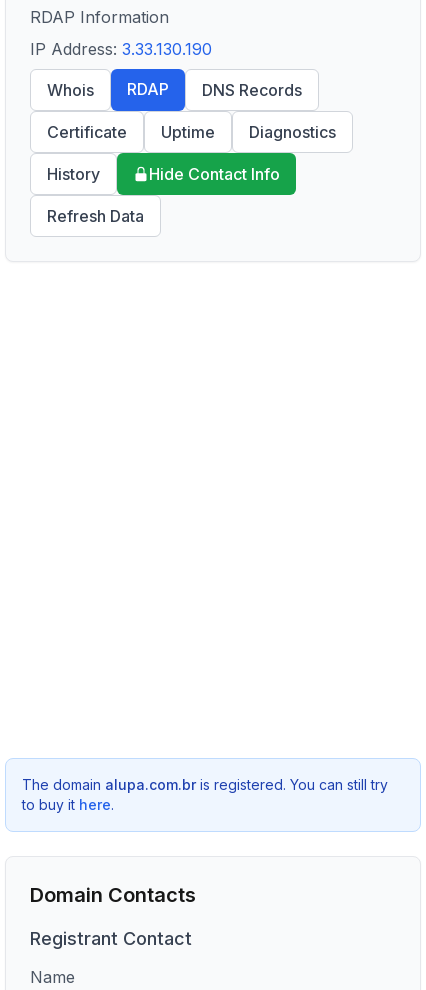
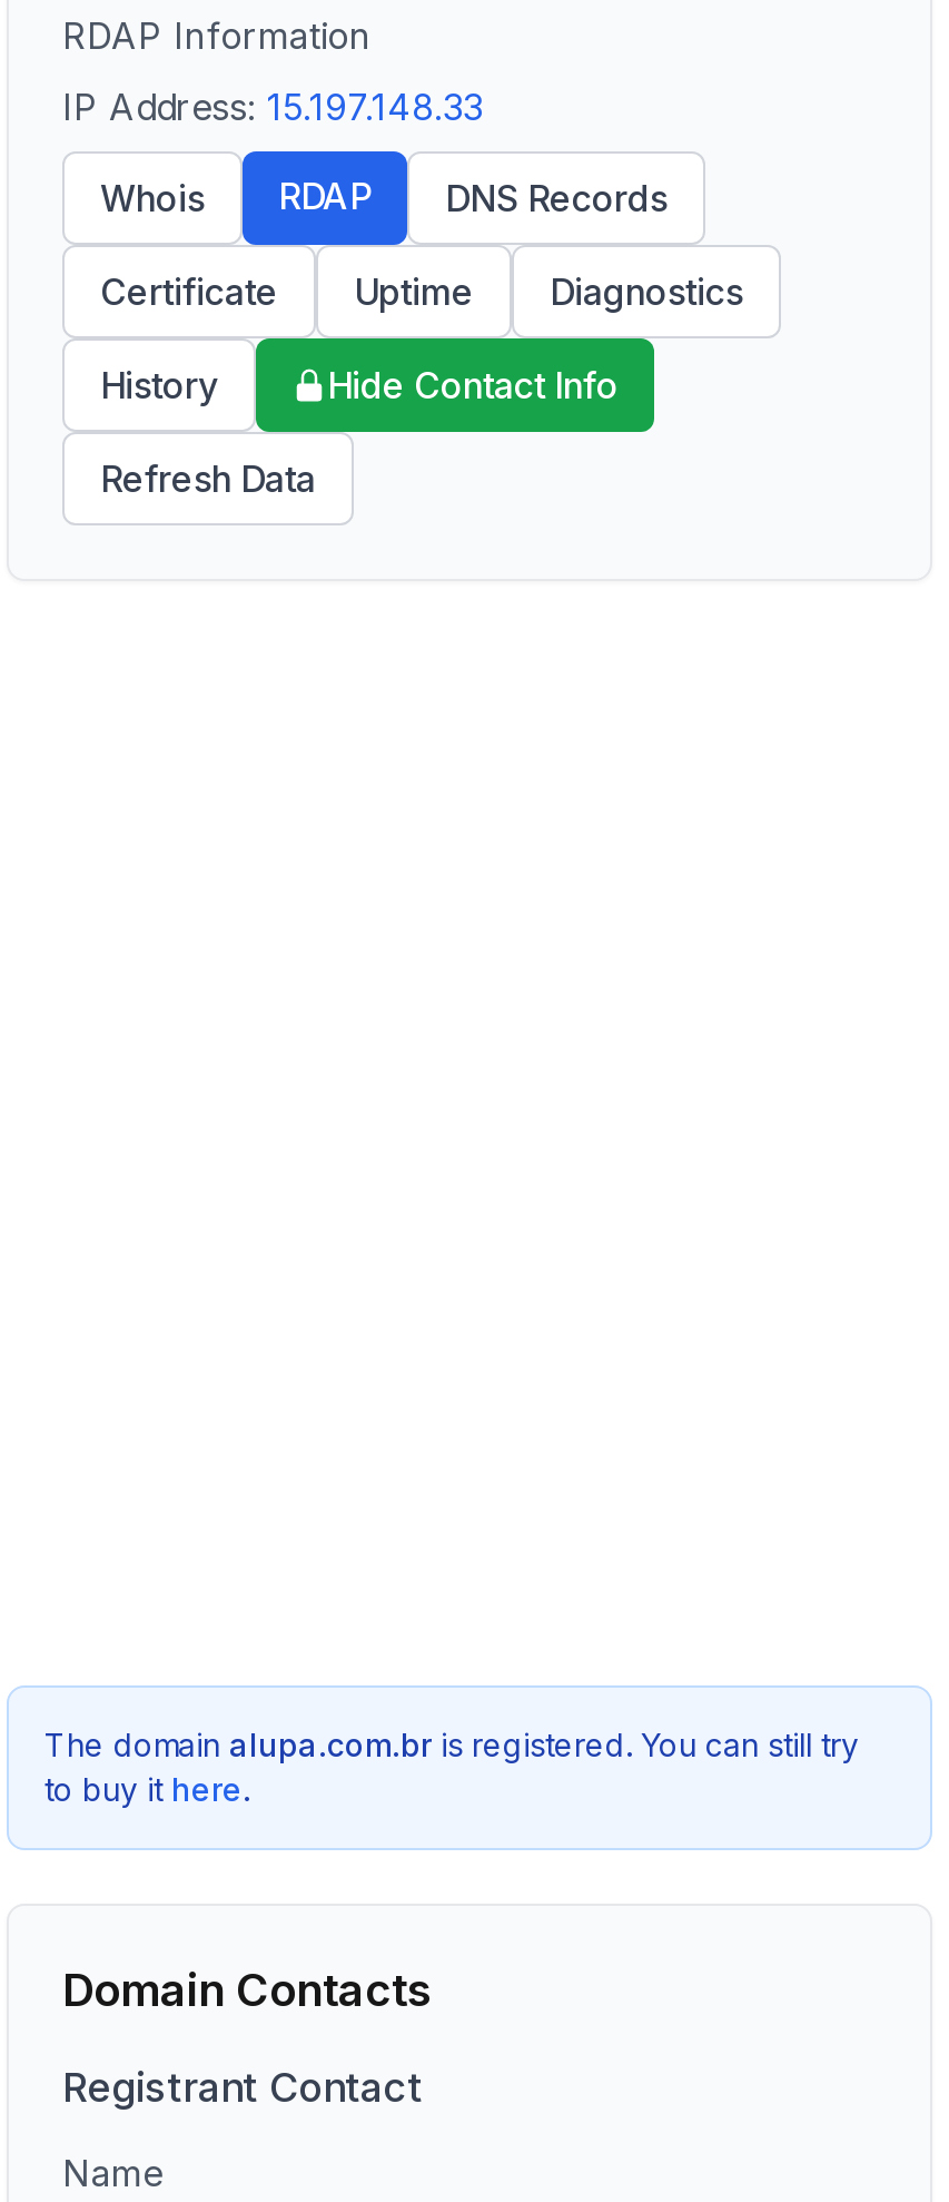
- IP Address: 3.33.130.190
+ IP Address: 15.197.148.33
